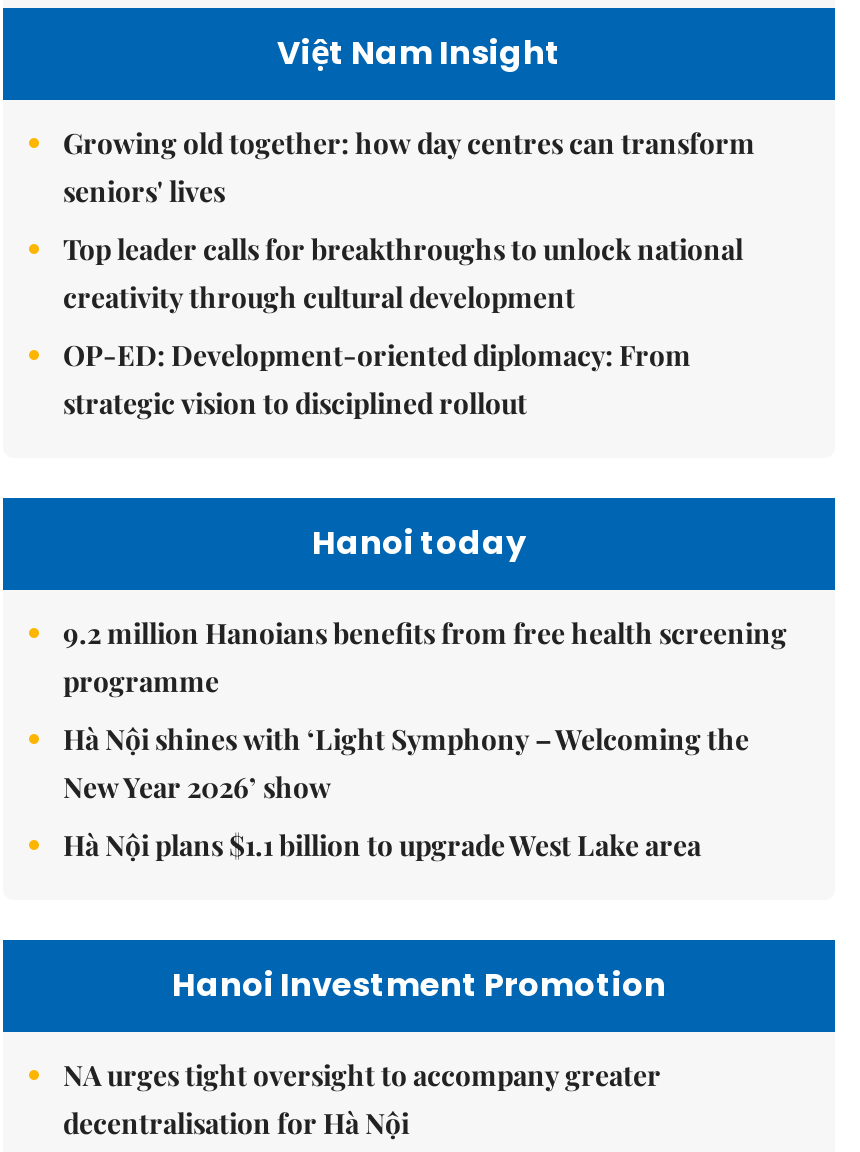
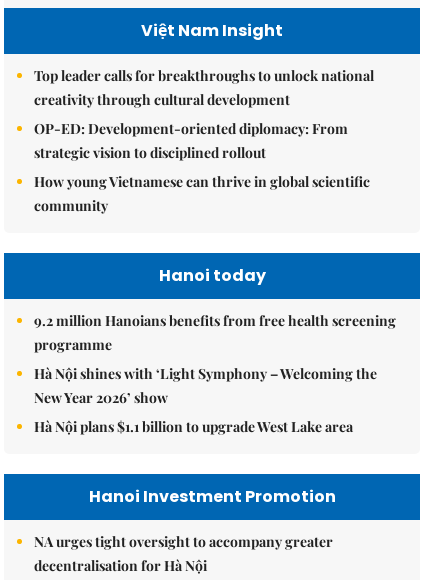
- Growing old together: how day centres can transform
- seniors' lives

moved up: Top leader calls for breakthroughs to unlock national | creativity through cultural development | OP-ED: Development-oriented diplomacy: From | strategic vision to disciplined rollout

+ How young Vietnamese can thrive in global scientific
+ community
